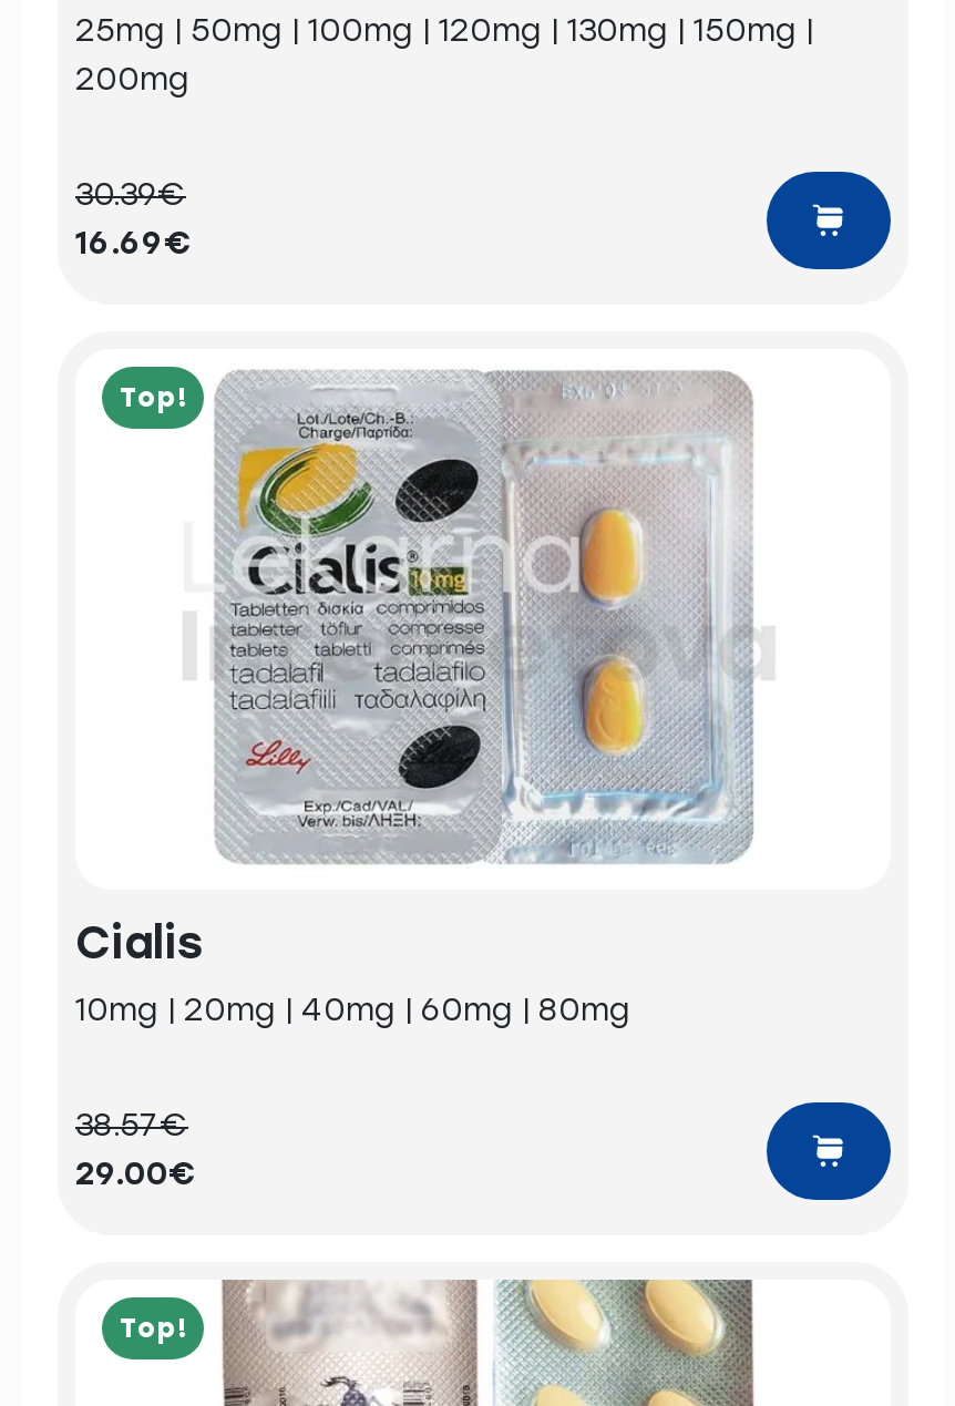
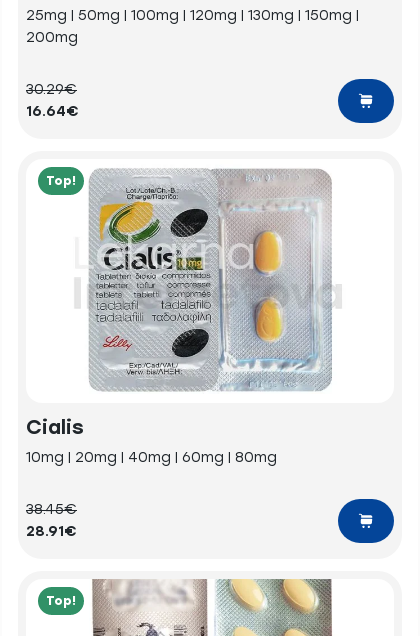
- 30.39€
+ 30.29€

- 16.69€
+ 16.64€

- 38.57€
+ 38.45€

- 29.00€
+ 28.91€
